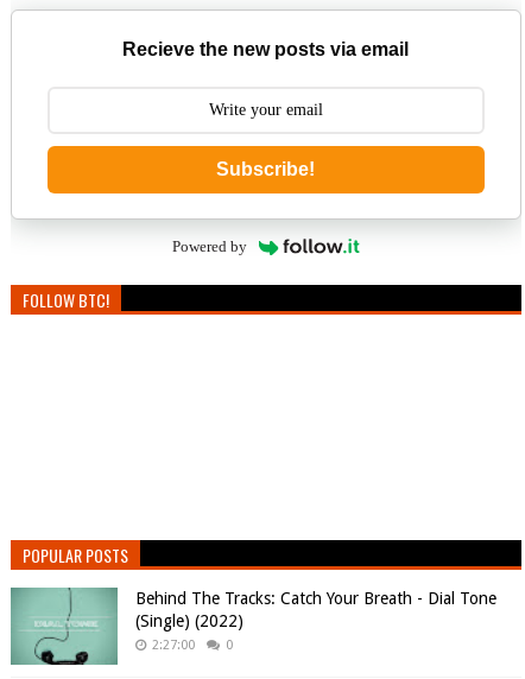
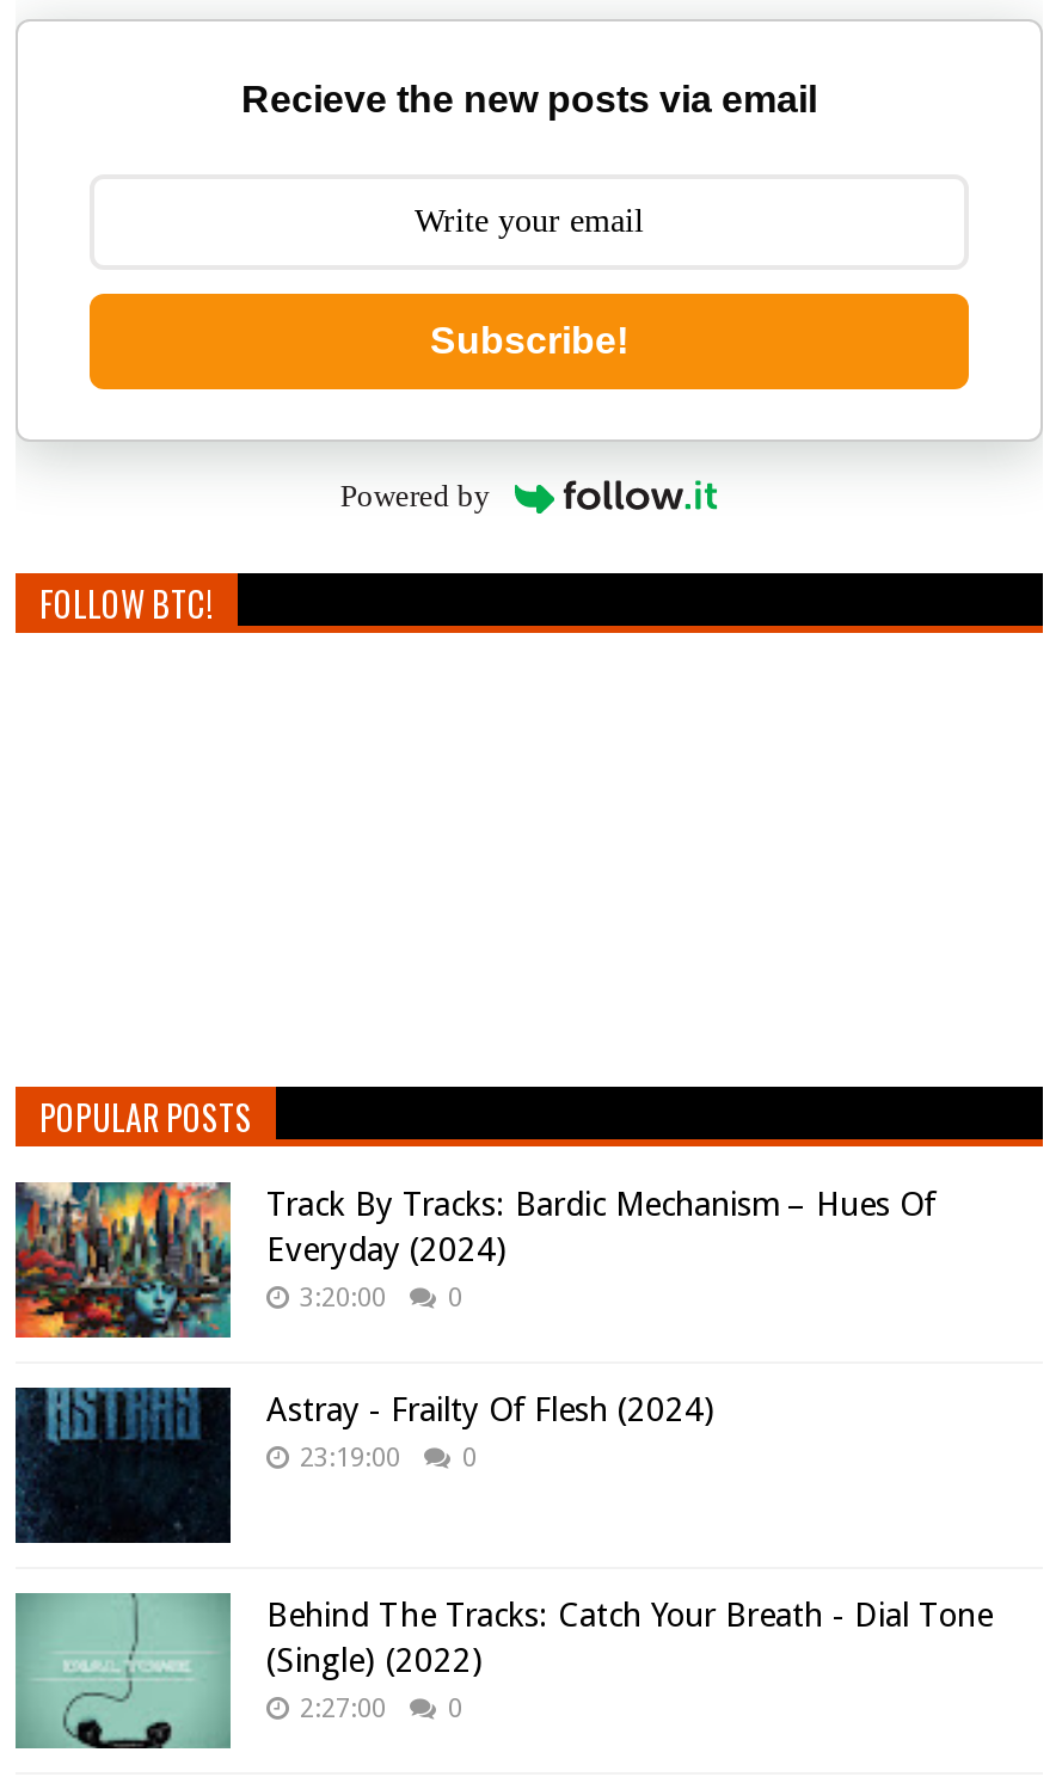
+ [image]
+ Track By Tracks: Bardic Mechanism – Hues Of
+ Everyday (2024)
+ 3:20:00
+ 0
+ Astray - Frailty Of Flesh (2024)
+ 23:19:00
+ 0

+ [image]
